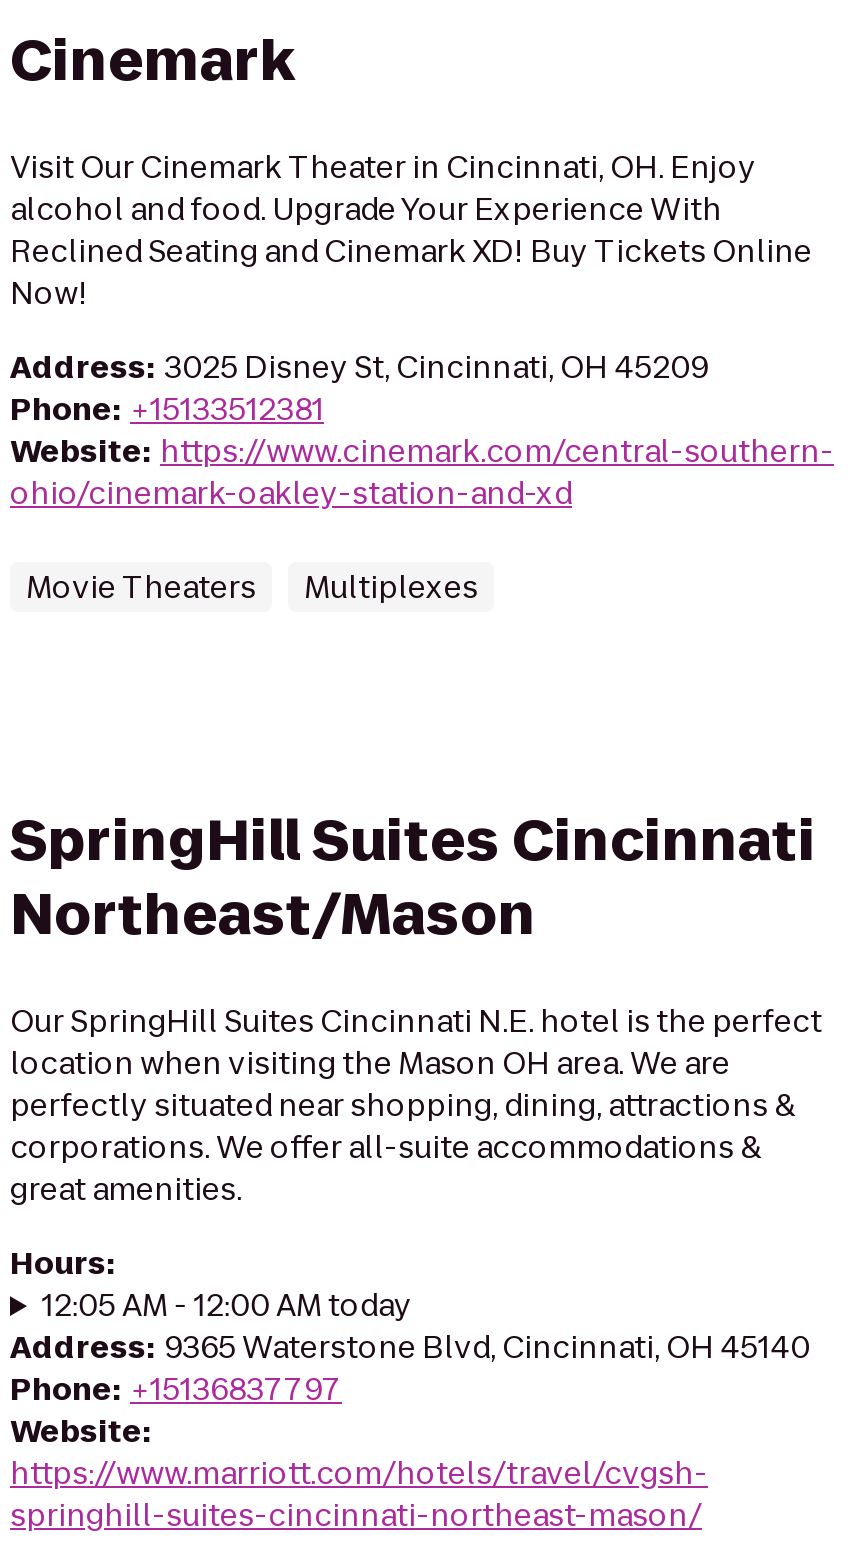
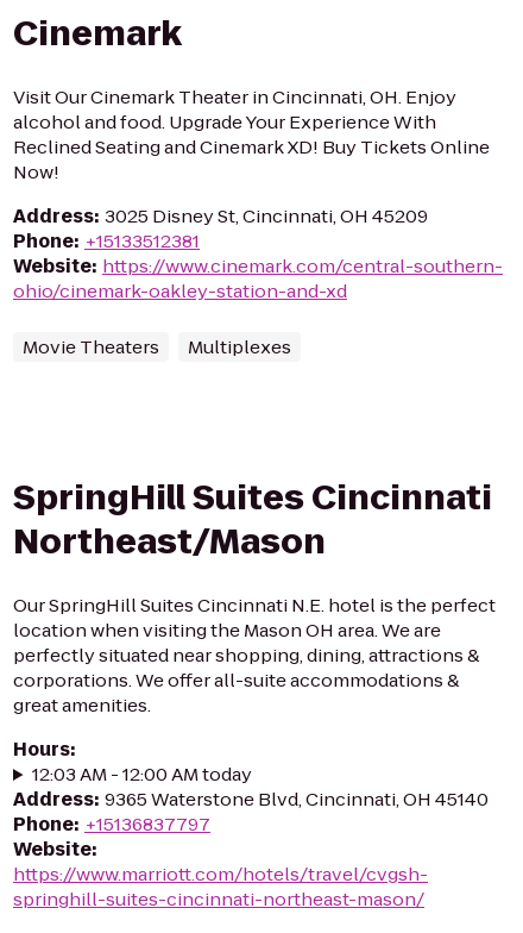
- 12:05 AM - 12:00 AM today
+ 12:03 AM - 12:00 AM today
